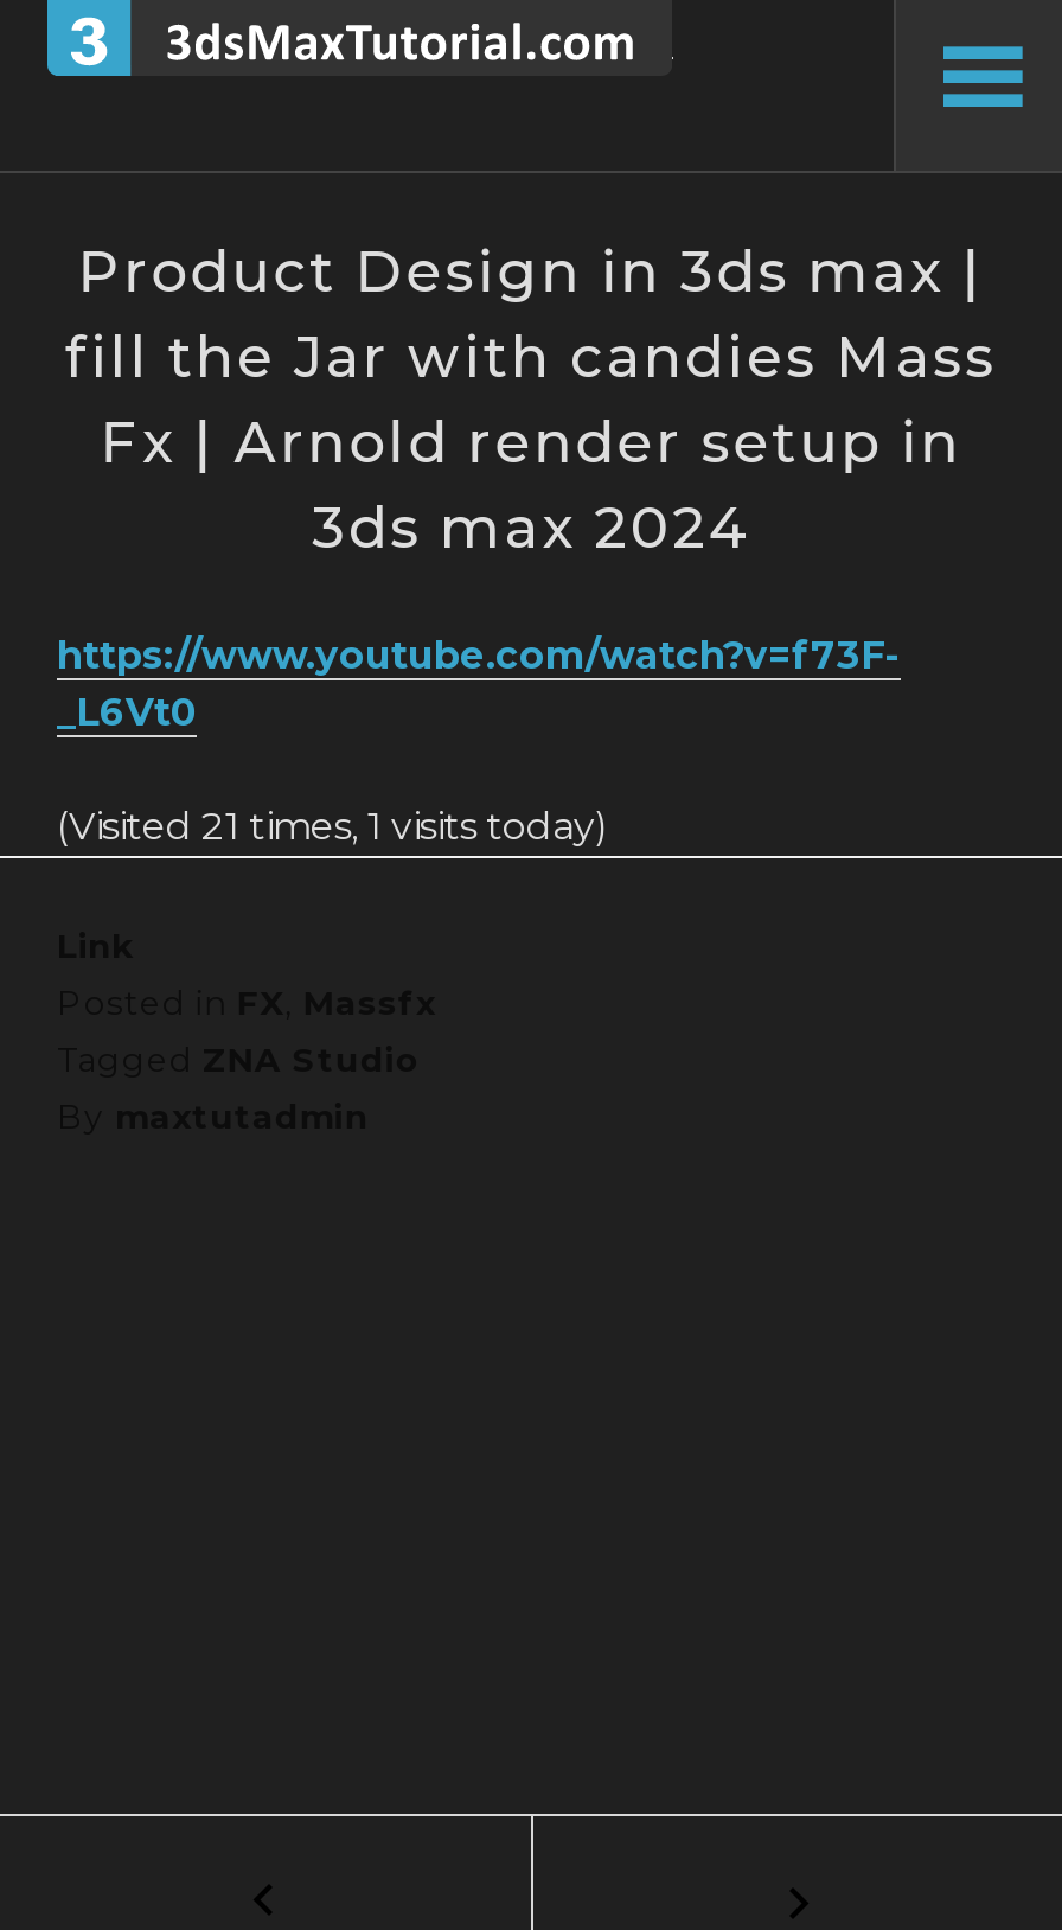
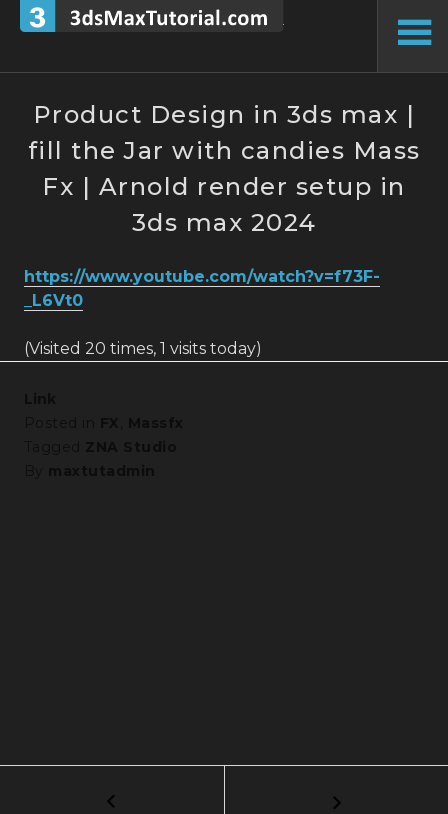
- (Visited 21 times, 1 visits today)
+ (Visited 20 times, 1 visits today)
